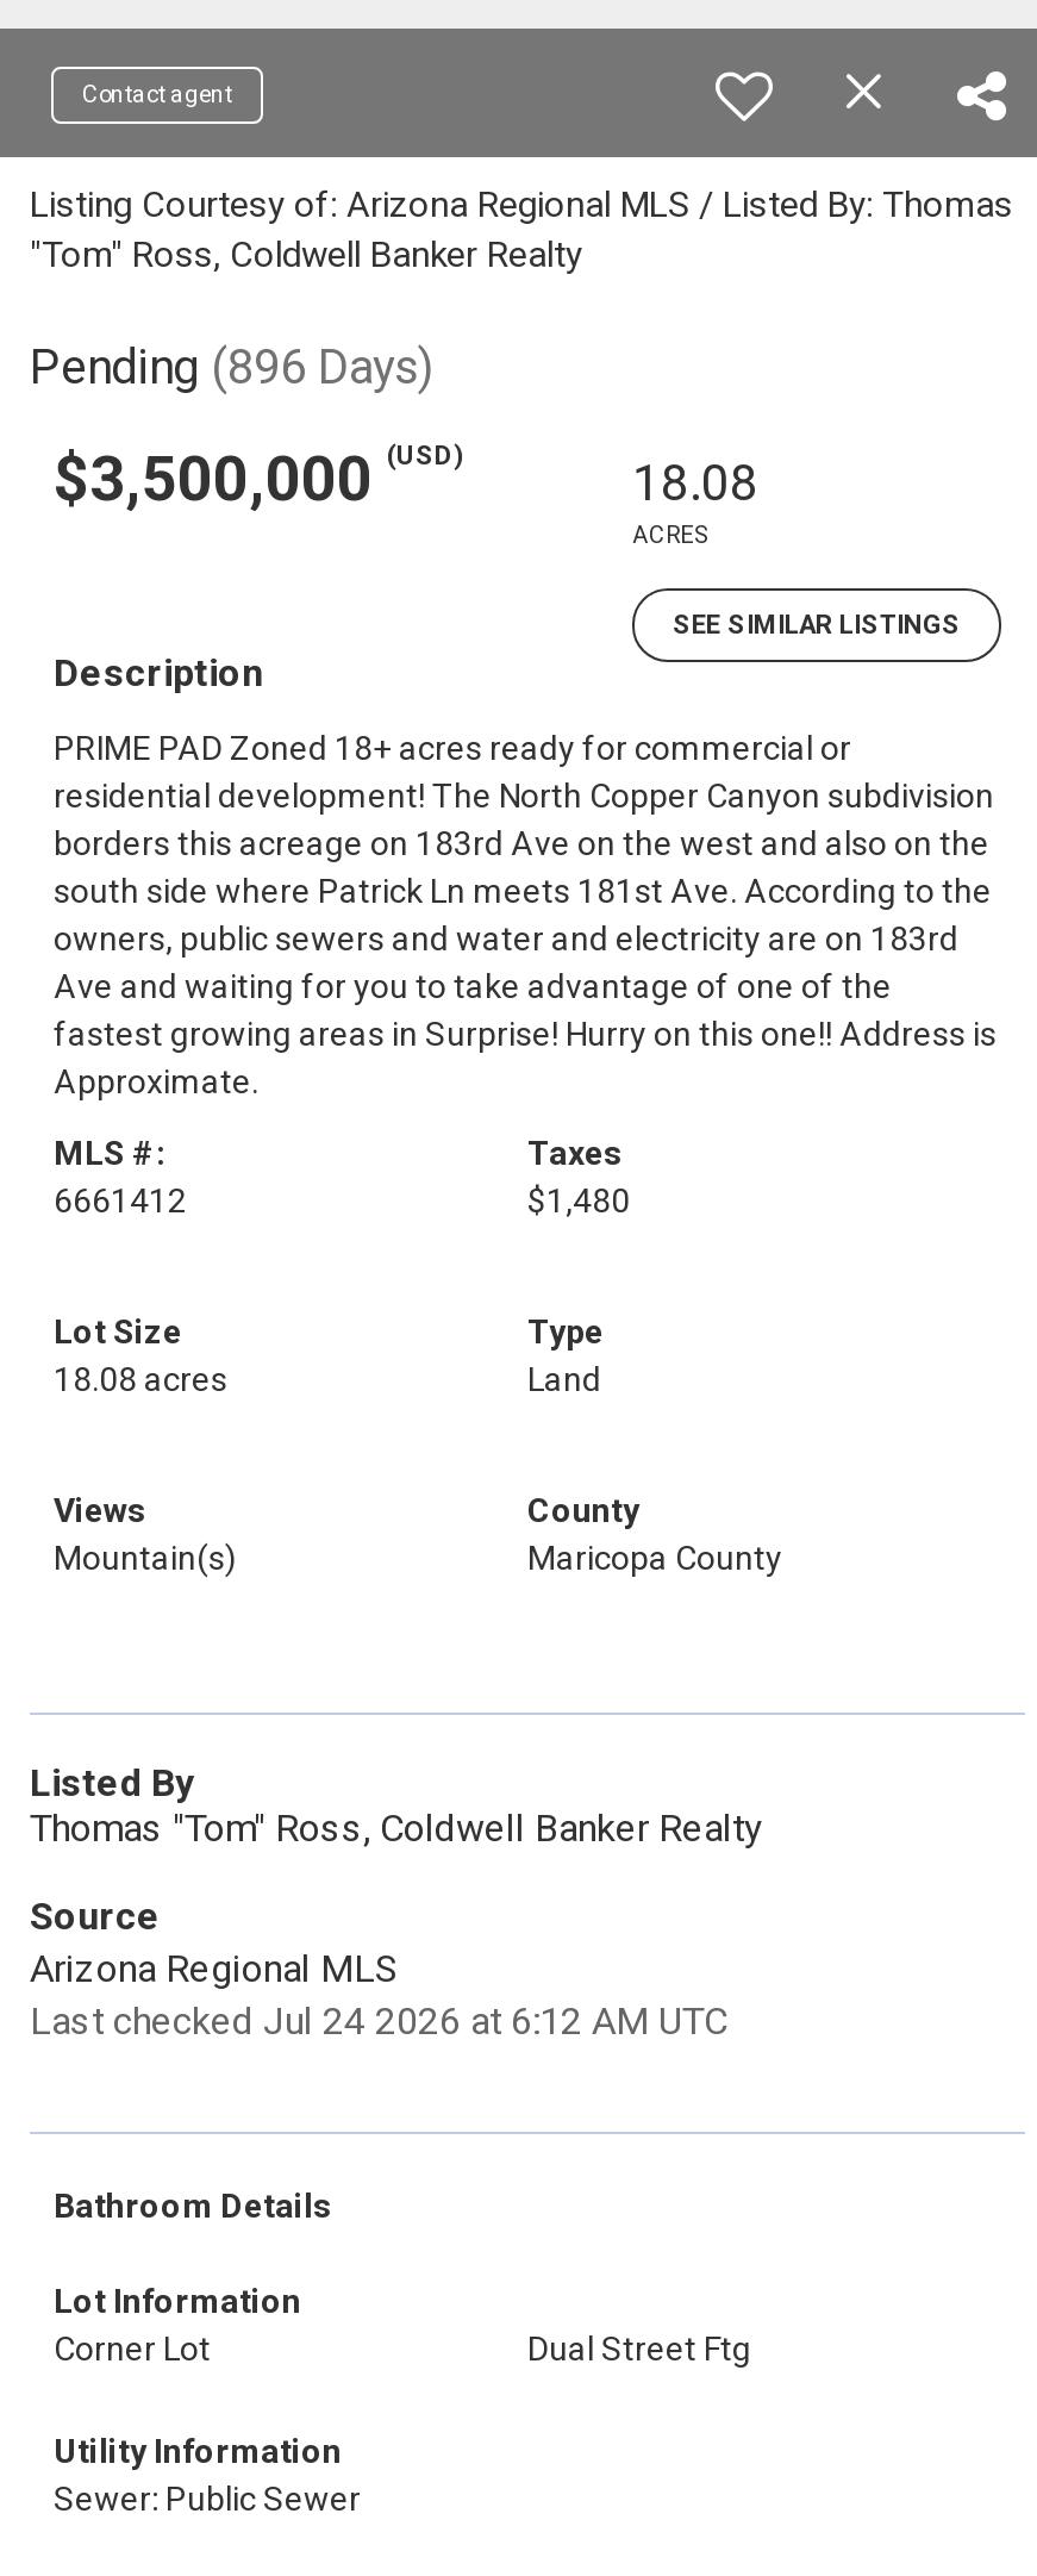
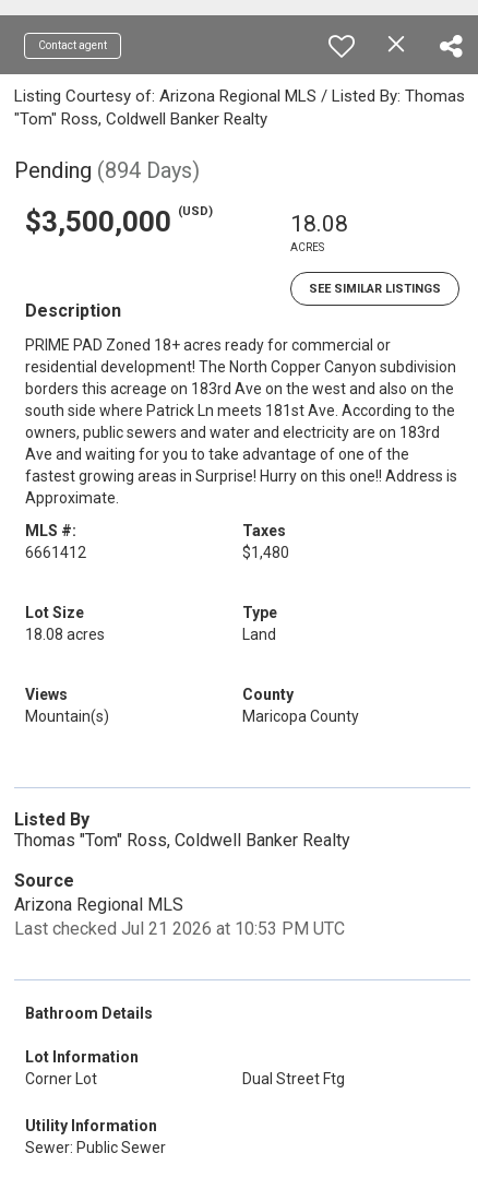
- Pending (896 Days)
+ Pending (894 Days)

- Last checked Jul 24 2026 at 6:12 AM UTC
+ Last checked Jul 21 2026 at 10:53 PM UTC
